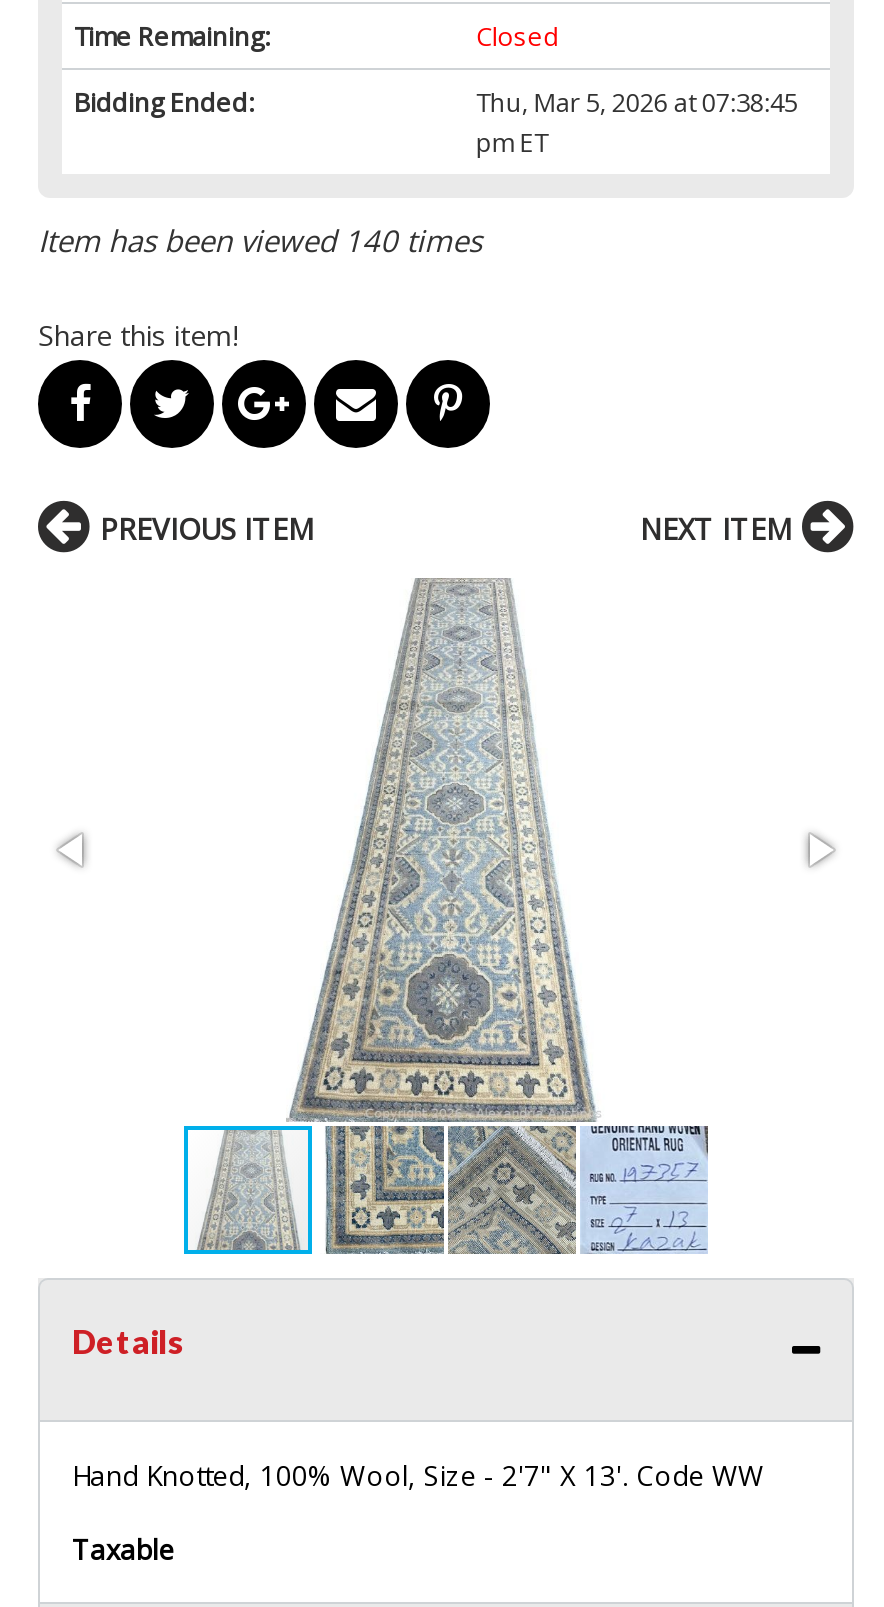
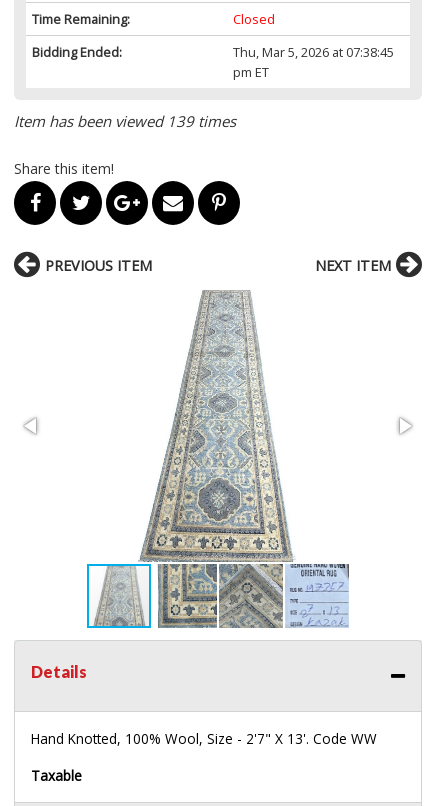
- Item has been viewed 140 times
+ Item has been viewed 139 times
